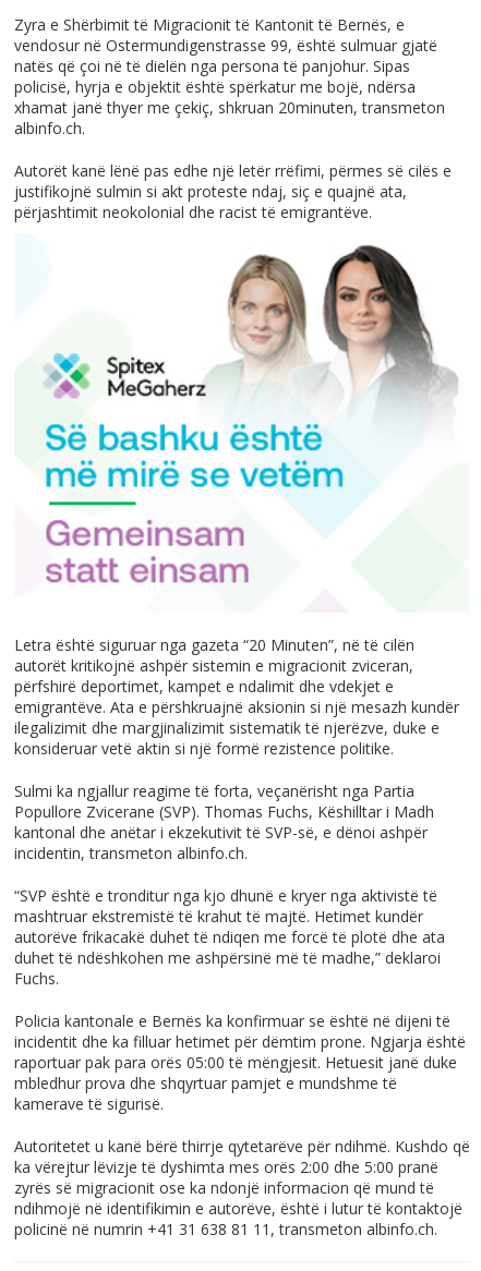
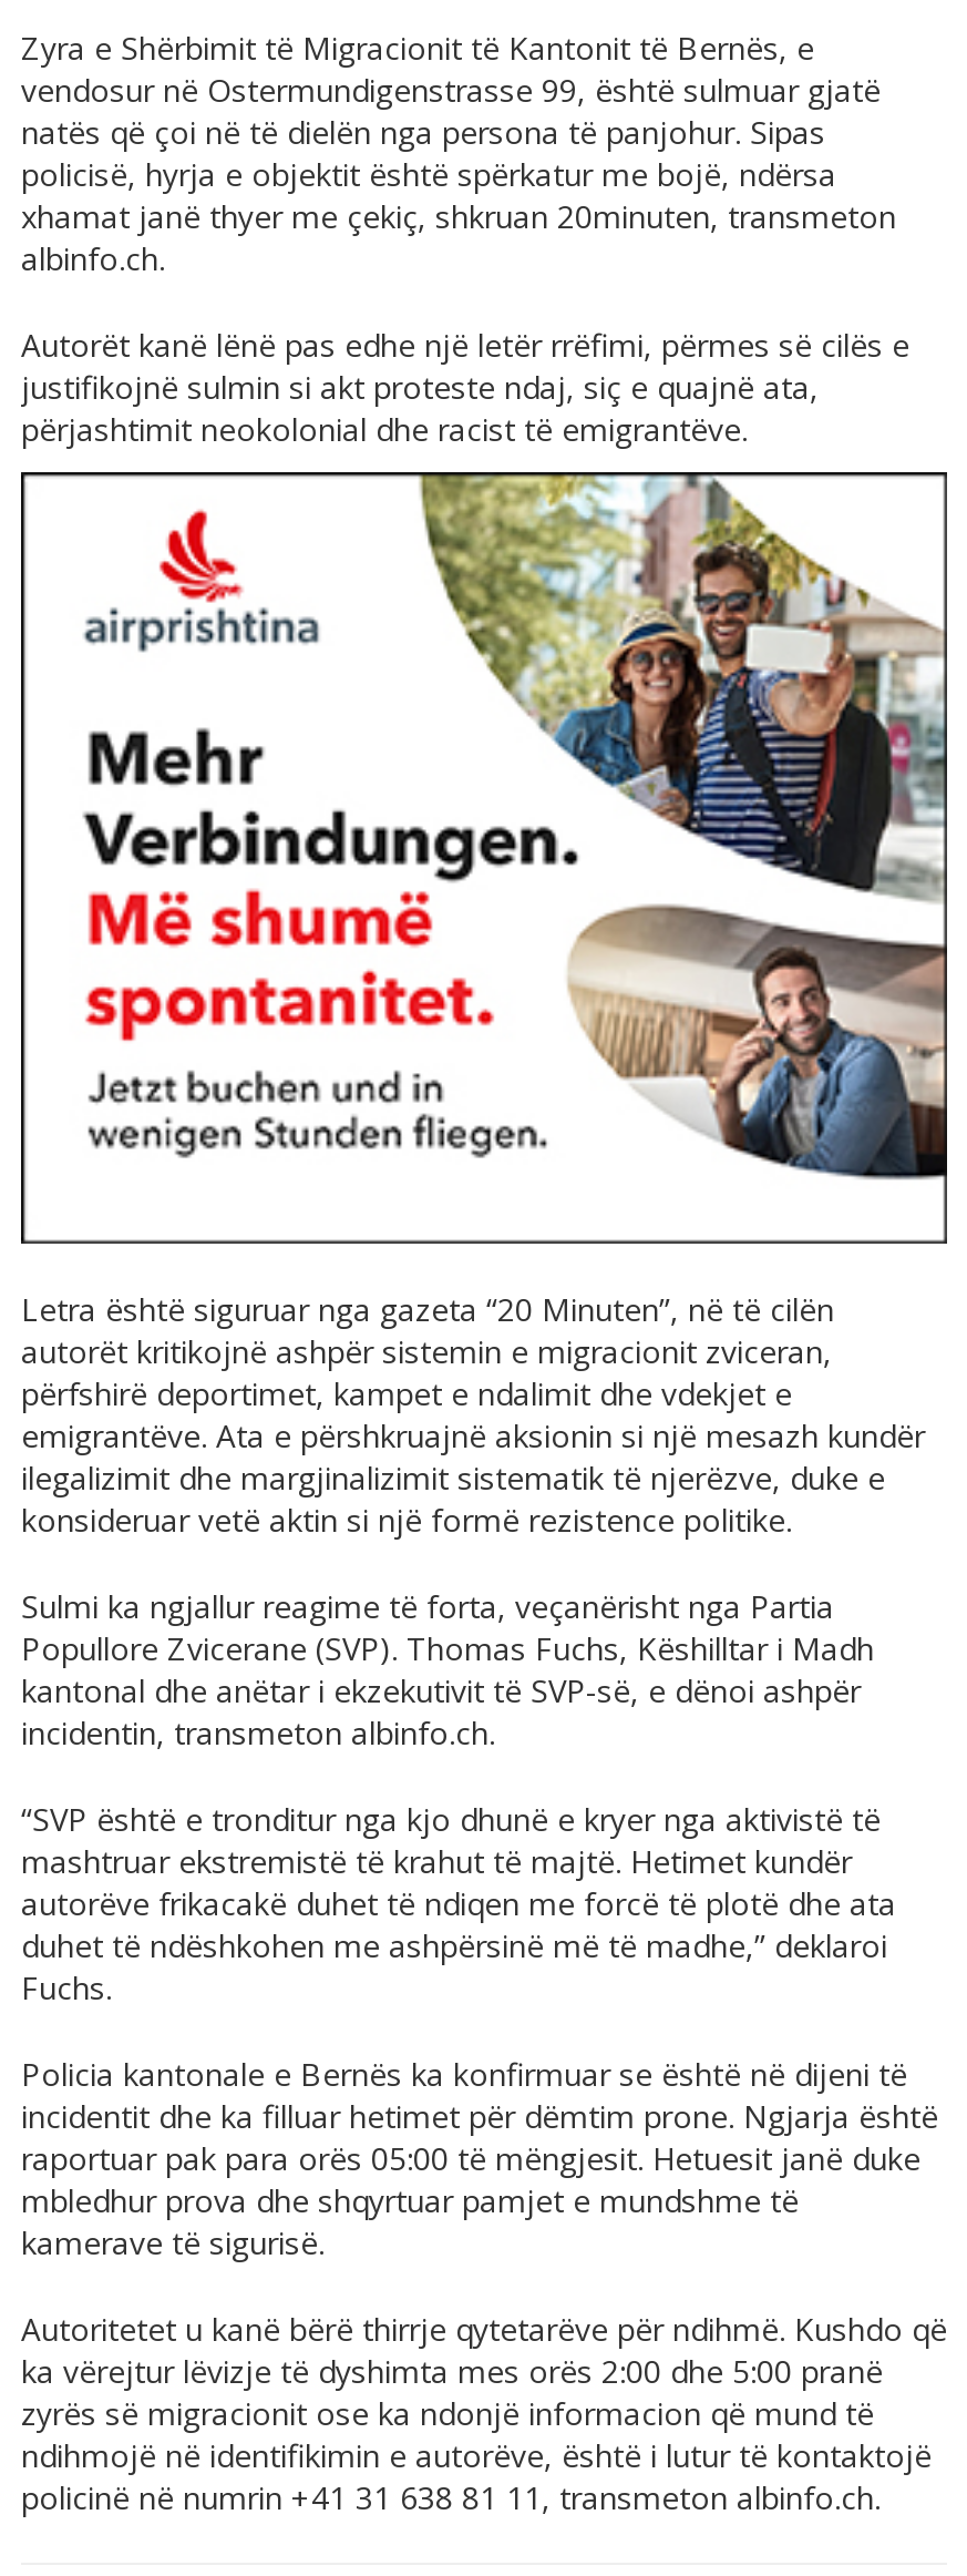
- [image]
+ [image]
